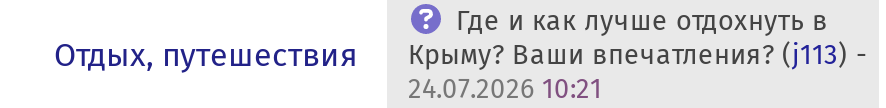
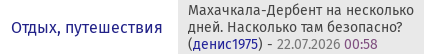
- Где и как лучше отдохнуть в
- Крыму? Ваши впечатления? (j113) -
- 24.07.2026 10:21
+ Махачкала-Дербент на несколько
+ дней. Насколько там безопасно?
+ (денис1975) - 22.07.2026 00:58
